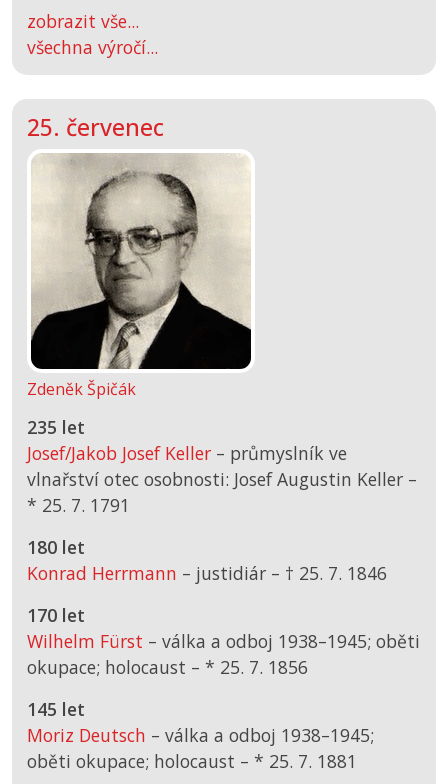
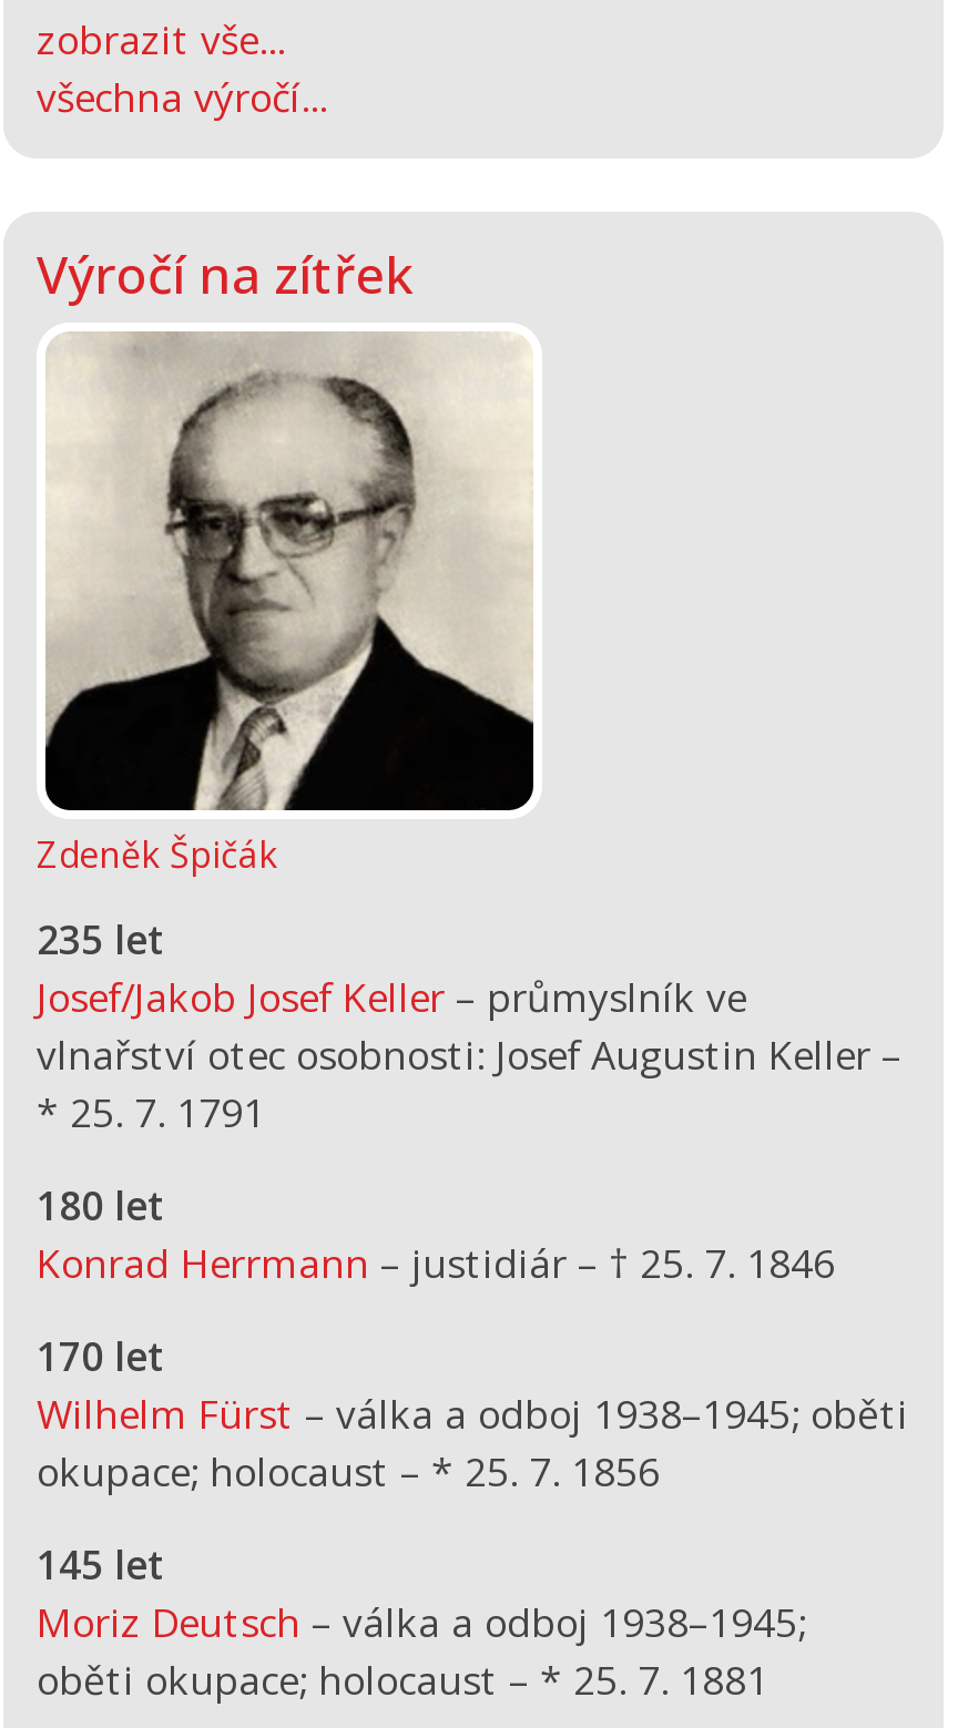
- 25. červenec
+ Výročí na zítřek
